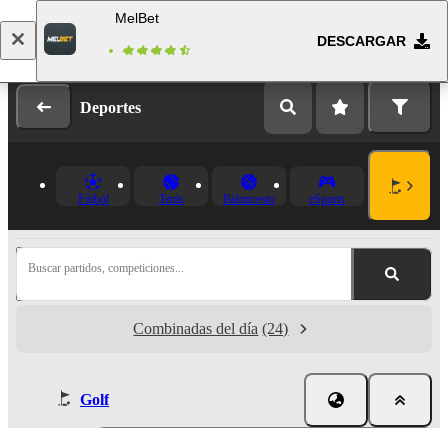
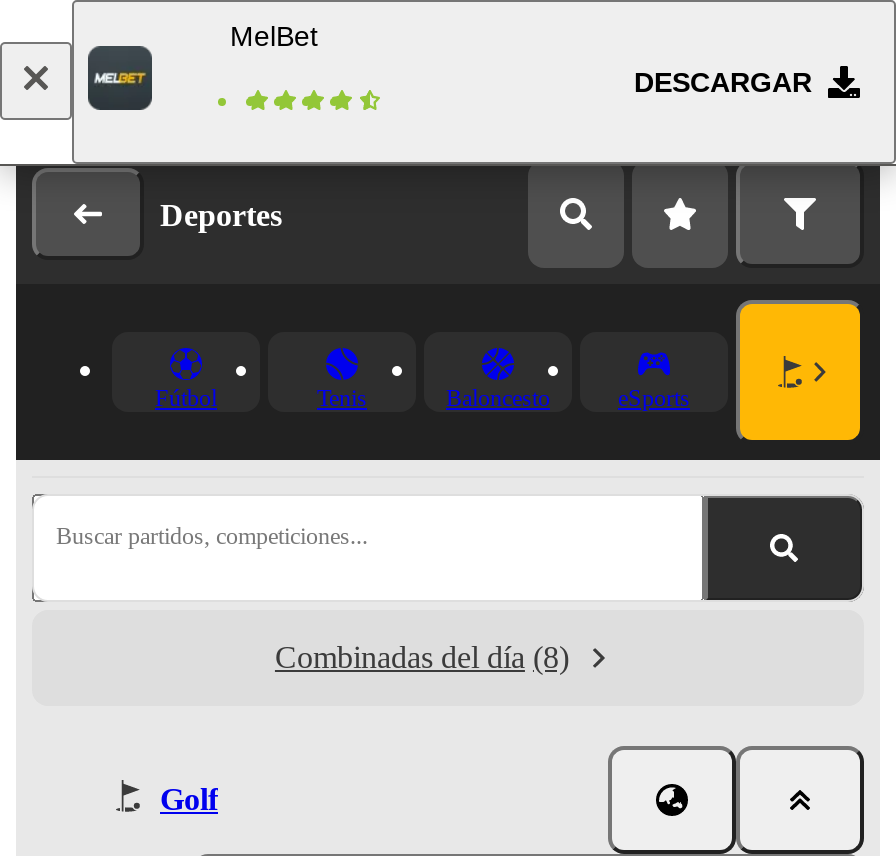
- Combinadas del día (24)
+ Combinadas del día (8)
